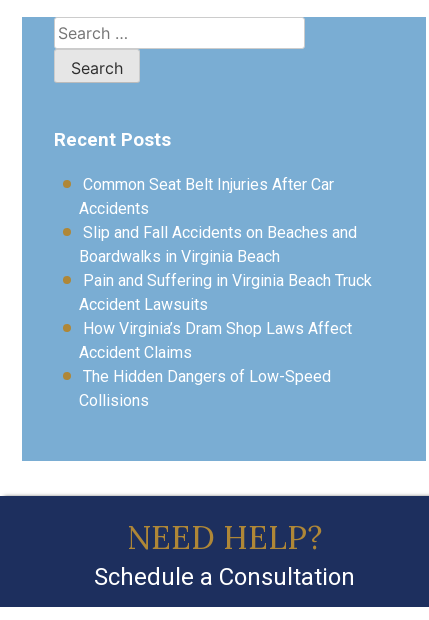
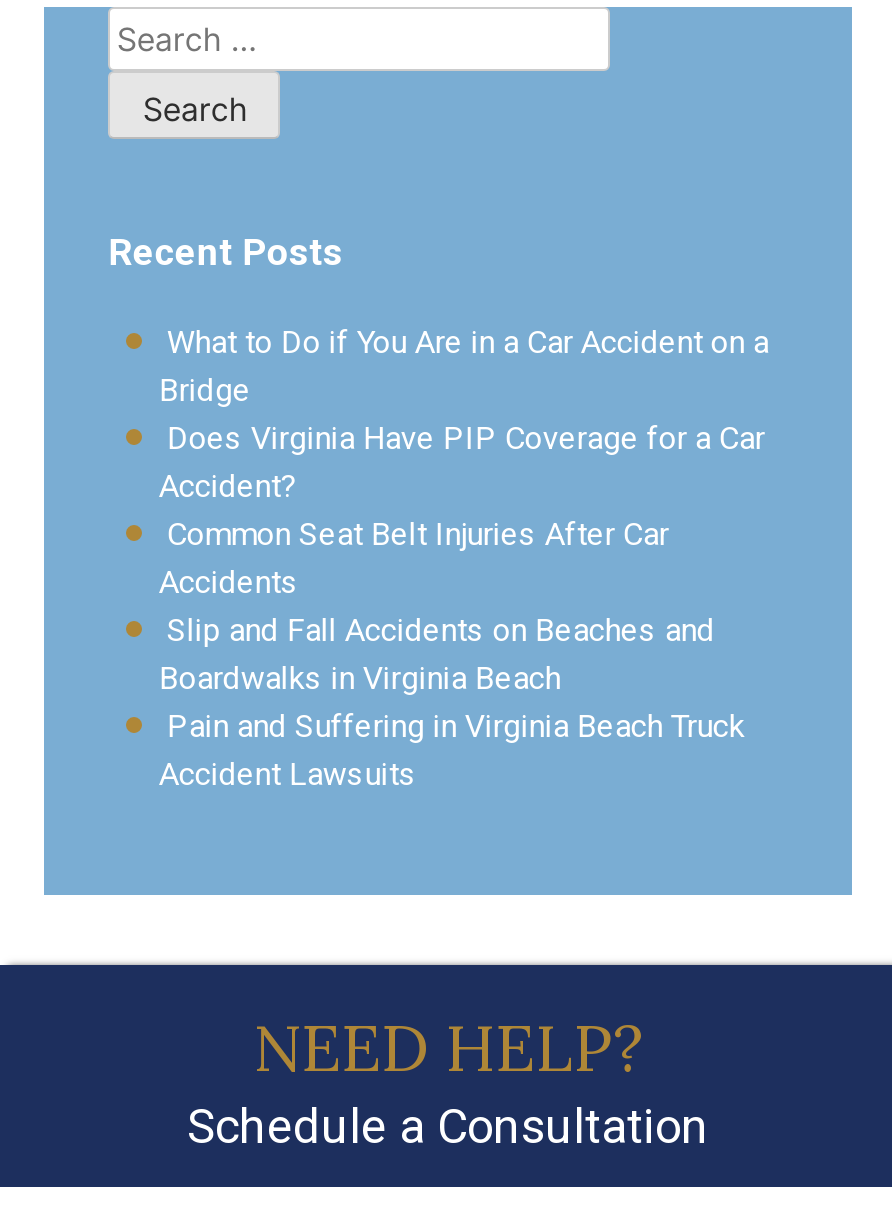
+ What to Do if You Are in a Car Accident on a
+ Bridge
+ Does Virginia Have PIP Coverage for a Car
+ Accident?

moved down: Common Seat Belt Injuries After Car | Accidents | Slip and Fall Accidents on Beaches and | Boardwalks in Virginia Beach | Pain and Suffering in Virginia Beach Truck | Accident Lawsuits

- How Virginia’s Dram Shop Laws Affect
- Accident Claims
- The Hidden Dangers of Low-Speed
- Collisions
